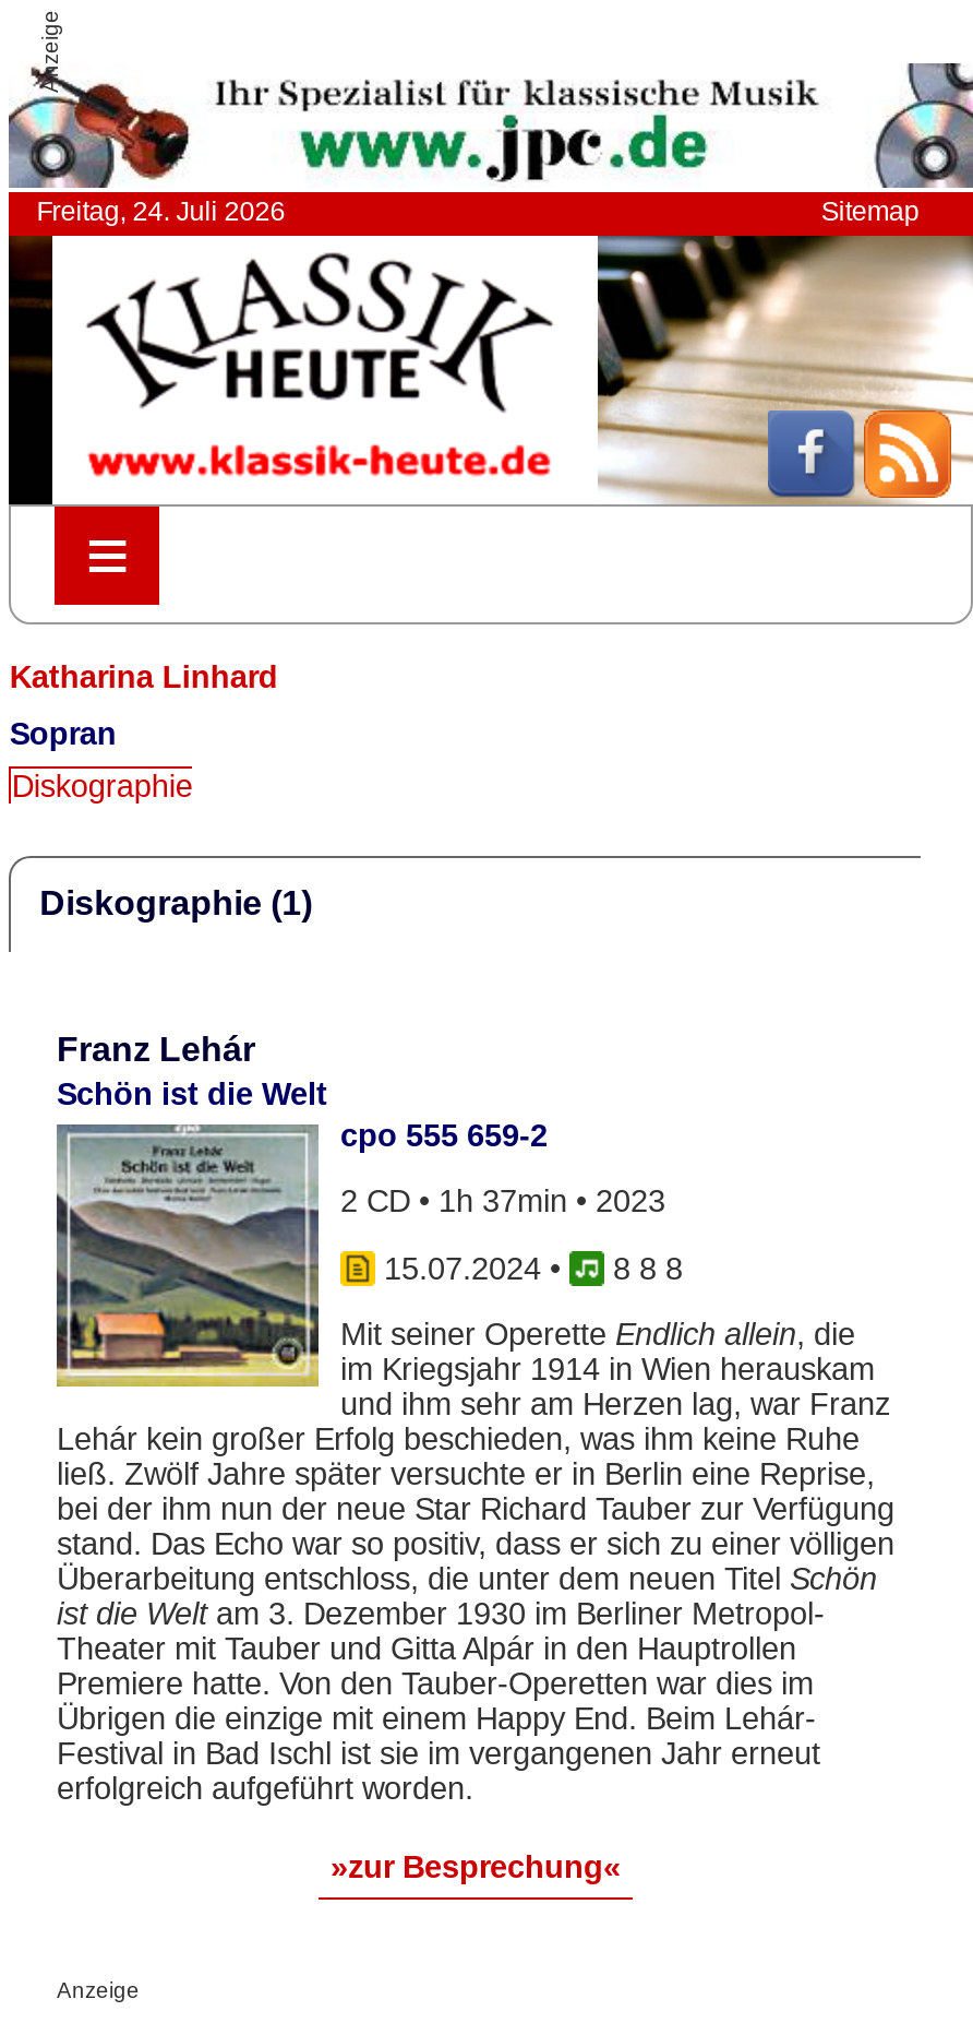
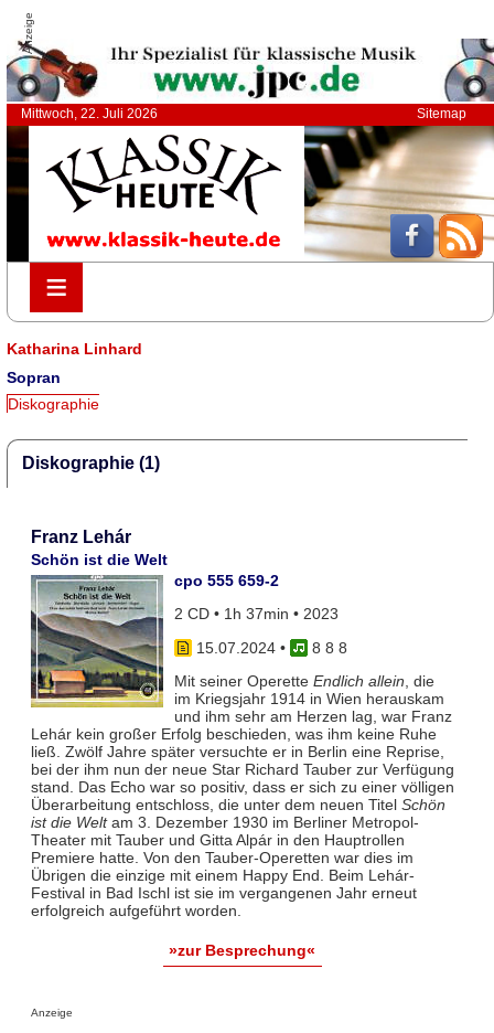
- Freitag, 24. Juli 2026
+ Mittwoch, 22. Juli 2026
